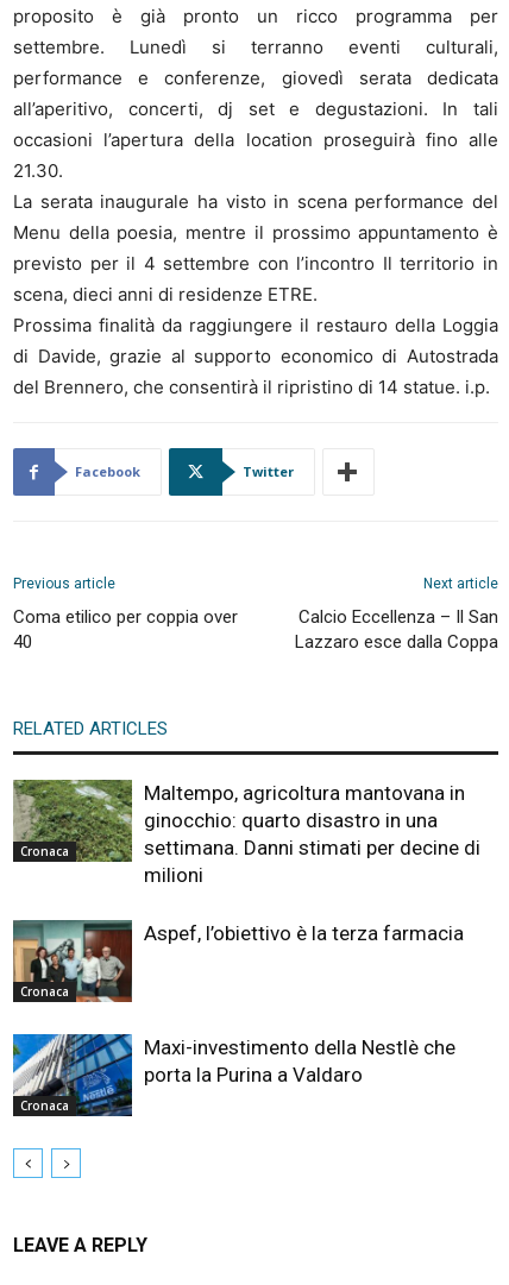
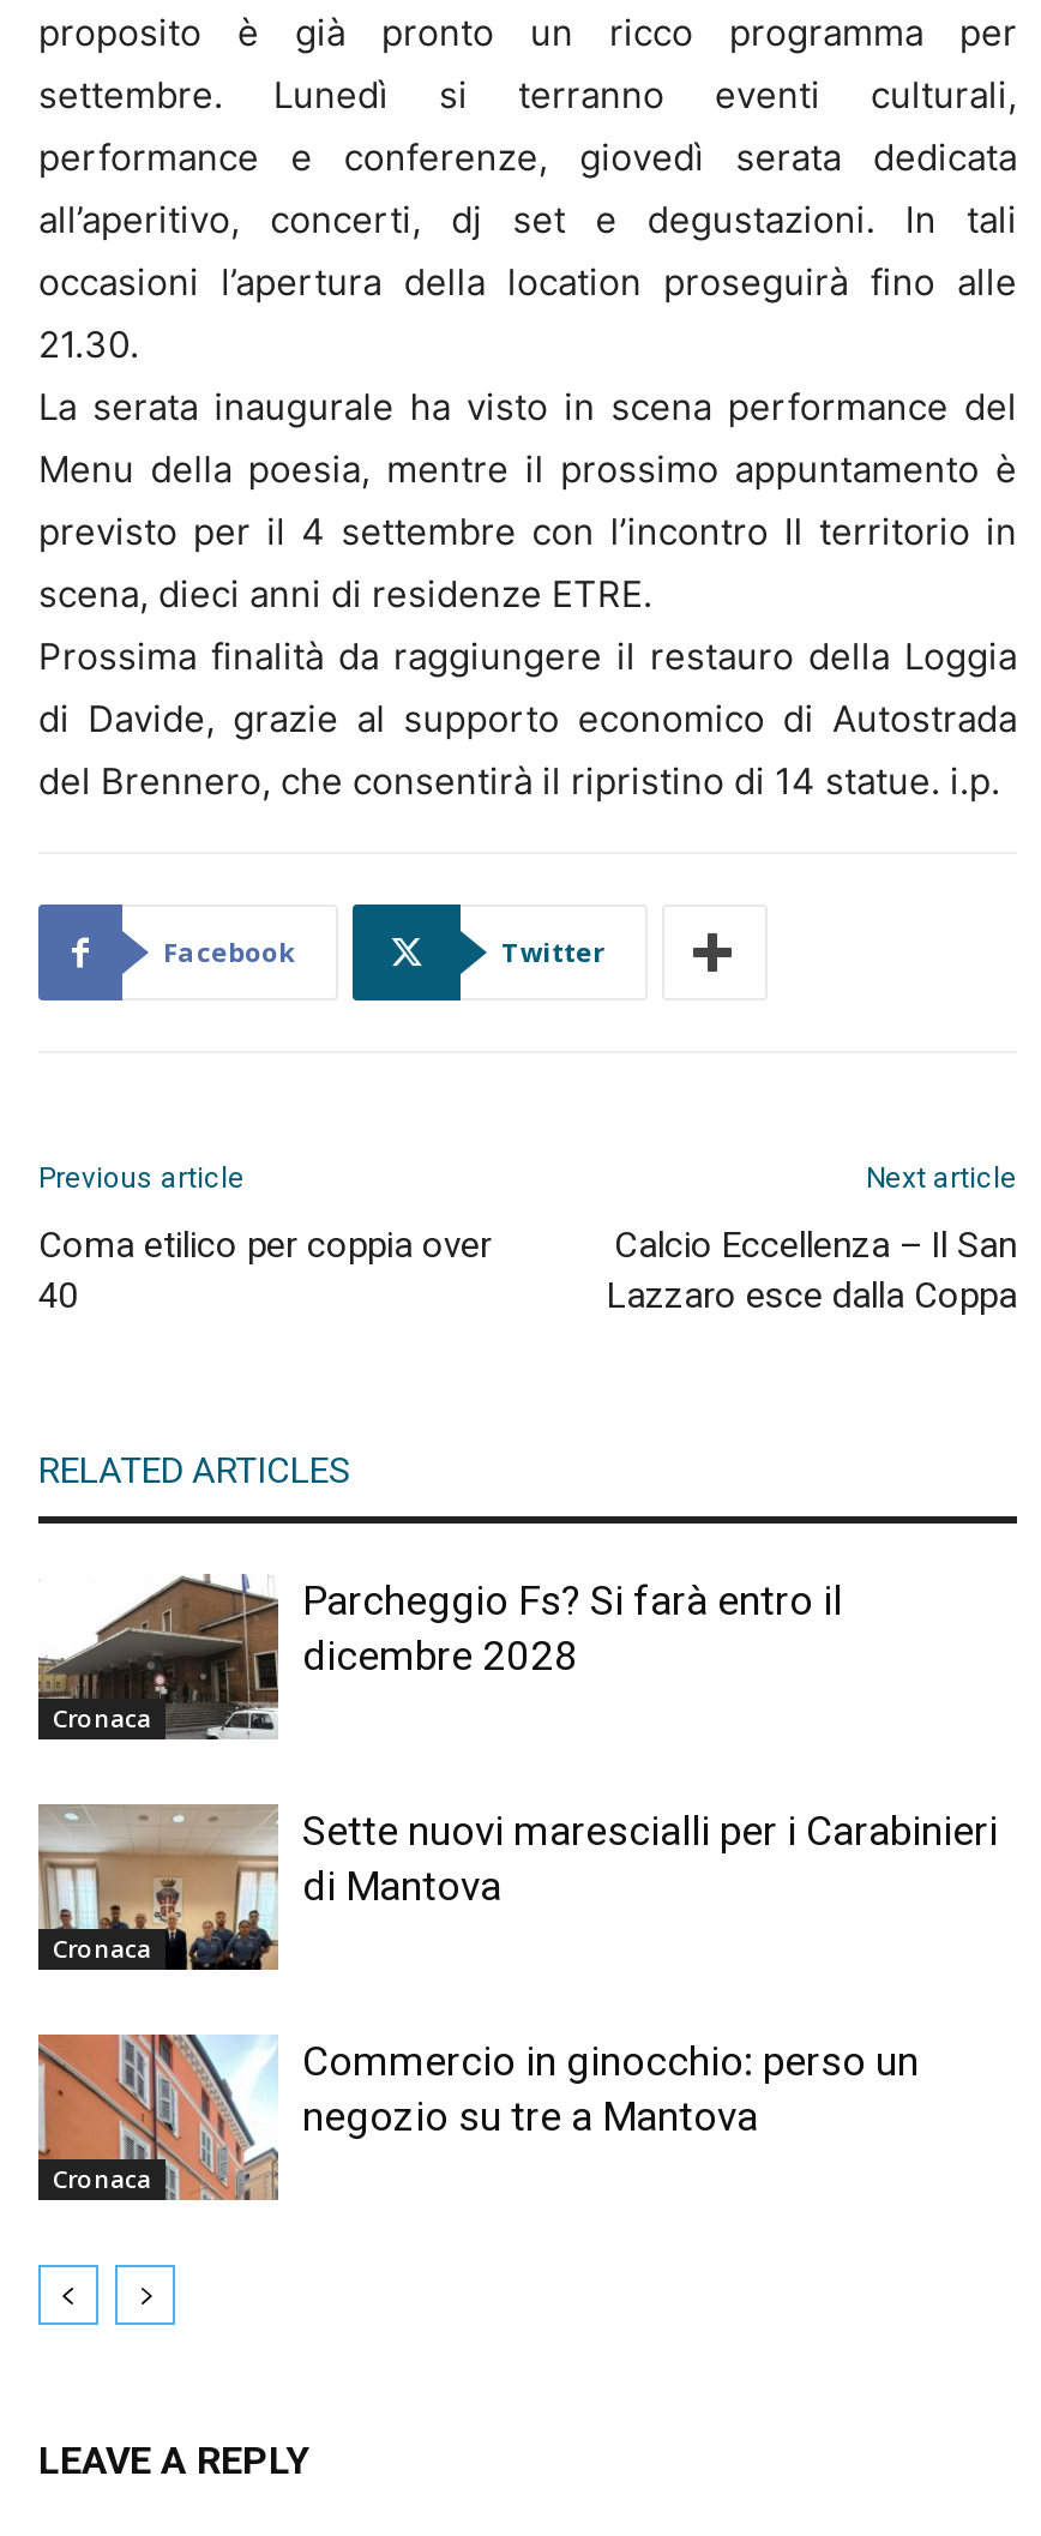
- [image]
- Maltempo, agricoltura mantovana in
- ginocchio: quarto disastro in una
- settimana. Danni stimati per decine di
- milioni
+ [image]
+ Parcheggio Fs? Si farà entro il
+ dicembre 2028

- [image]
- Aspef, l’obiettivo è la terza farmacia
+ [image]
+ Sette nuovi marescialli per i Carabinieri
+ di Mantova

- [image]
- Maxi-investimento della Nestlè che
- porta la Purina a Valdaro
+ [image]
+ Commercio in ginocchio: perso un
+ negozio su tre a Mantova
